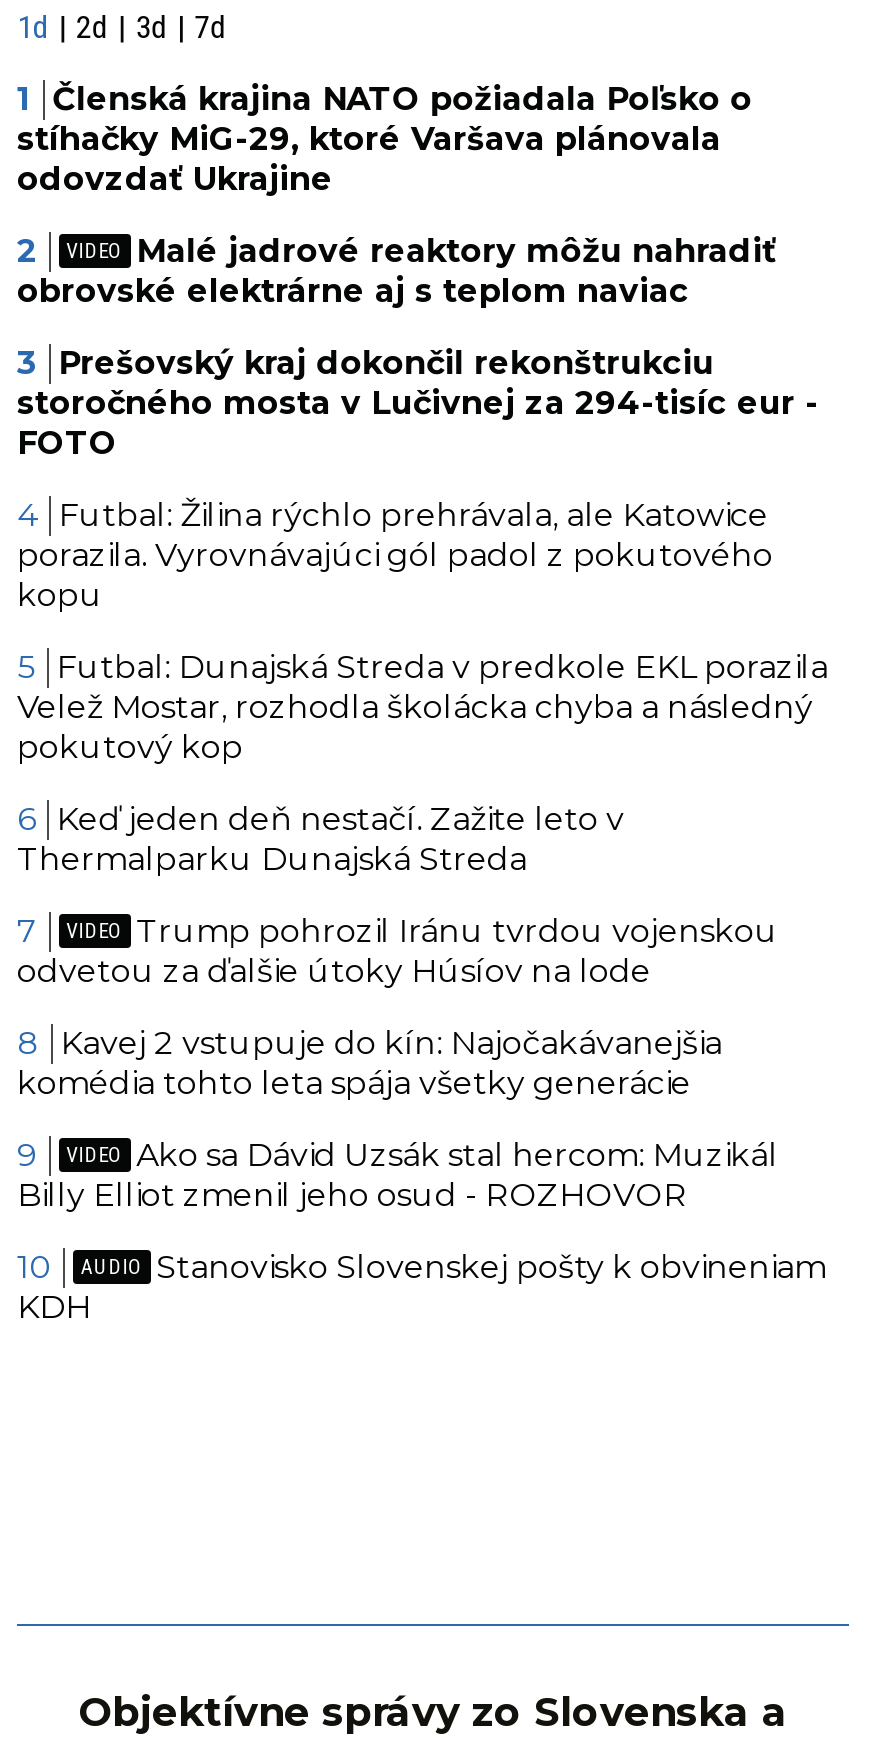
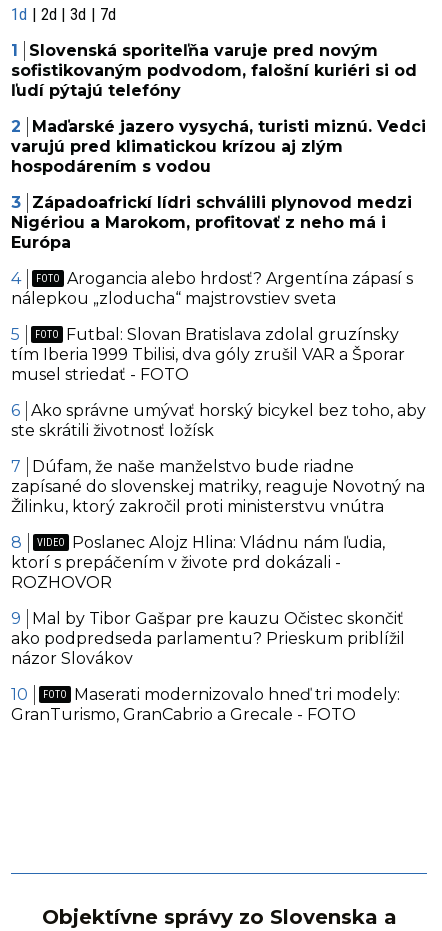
- Členská krajina NATO požiadala Poľsko o
- stíhačky MiG-29, ktoré Varšava plánovala
- odovzdať Ukrajine
+ Slovenská sporiteľňa varuje pred novým
+ sofistikovaným podvodom, falošní kuriéri si od
+ ľudí pýtajú telefóny

- Malé jadrové reaktory môžu nahradiť
- obrovské elektrárne aj s teplom naviac
+ Maďarské jazero vysychá, turisti miznú. Vedci
+ varujú pred klimatickou krízou aj zlým
+ hospodárením s vodou

- Prešovský kraj dokončil rekonštrukciu
- storočného mosta v Lučivnej za 294-tisíc eur -
- FOTO
+ Západoafrickí lídri schválili plynovod medzi
+ Nigériou a Marokom, profitovať z neho má i
+ Európa

- Futbal: Žilina rýchlo prehrávala, ale Katowice
- porazila. Vyrovnávajúci gól padol z pokutového
- kopu
+ Arogancia alebo hrdosť? Argentína zápasí s
+ nálepkou „zloducha“ majstrovstiev sveta

- Futbal: Dunajská Streda v predkole EKL porazila
- Velež Mostar, rozhodla školácka chyba a následný
- pokutový kop
+ Futbal: Slovan Bratislava zdolal gruzínsky
+ tím Iberia 1999 Tbilisi, dva góly zrušil VAR a Šporar
+ musel striedať - FOTO

- Keď jeden deň nestačí. Zažite leto v
- Thermalparku Dunajská Streda
+ Ako správne umývať horský bicykel bez toho, aby
+ ste skrátili životnosť ložísk

- Trump pohrozil Iránu tvrdou vojenskou
- odvetou za ďalšie útoky Húsíov na lode
+ Dúfam, že naše manželstvo bude riadne
+ zapísané do slovenskej matriky, reaguje Novotný na
+ Žilinku, ktorý zakročil proti ministerstvu vnútra

- Kavej 2 vstupuje do kín: Najočakávanejšia
- komédia tohto leta spája všetky generácie
+ Poslanec Alojz Hlina: Vládnu nám ľudia,
+ ktorí s prepáčením v živote prd dokázali -
+ ROZHOVOR

- Ako sa Dávid Uzsák stal hercom: Muzikál
- Billy Elliot zmenil jeho osud - ROZHOVOR
+ Mal by Tibor Gašpar pre kauzu Očistec skončiť
+ ako podpredseda parlamentu? Prieskum priblížil
+ názor Slovákov

- Stanovisko Slovenskej pošty k obvineniam
- KDH
+ Maserati modernizovalo hneď tri modely:
+ GranTurismo, GranCabrio a Grecale - FOTO
